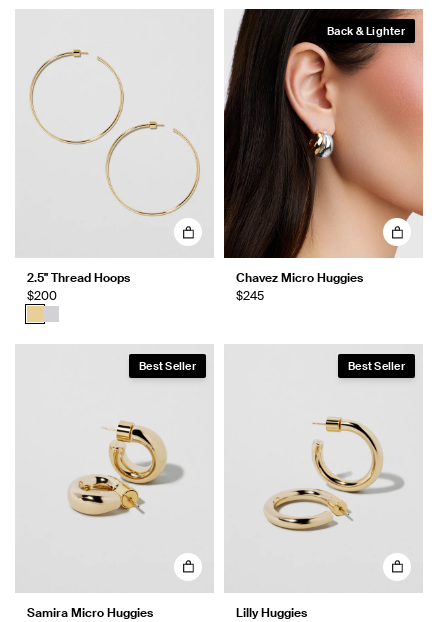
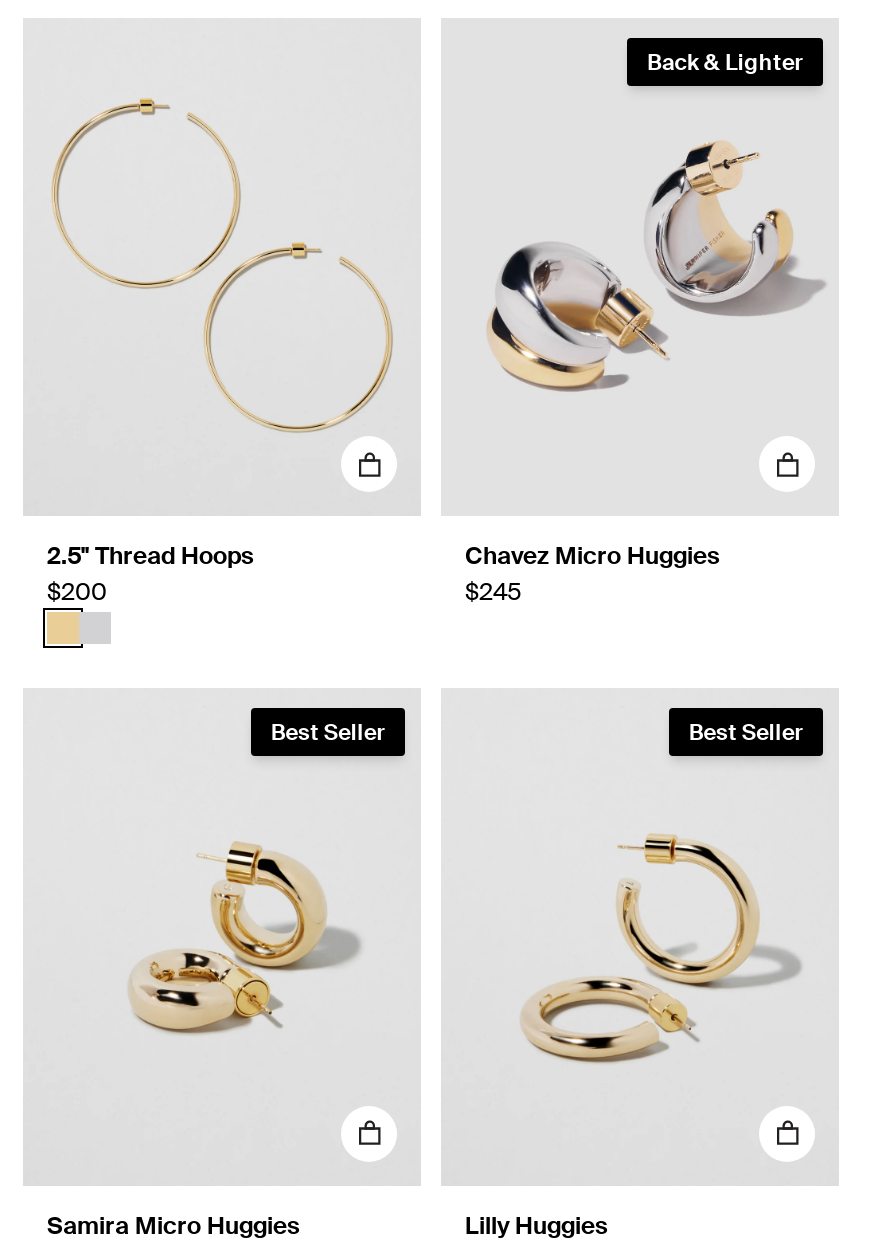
- [image]
+ [image]
